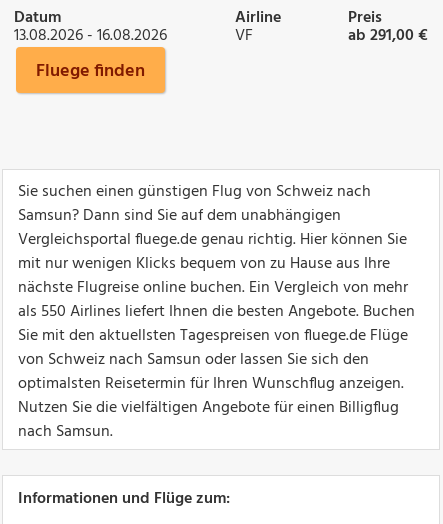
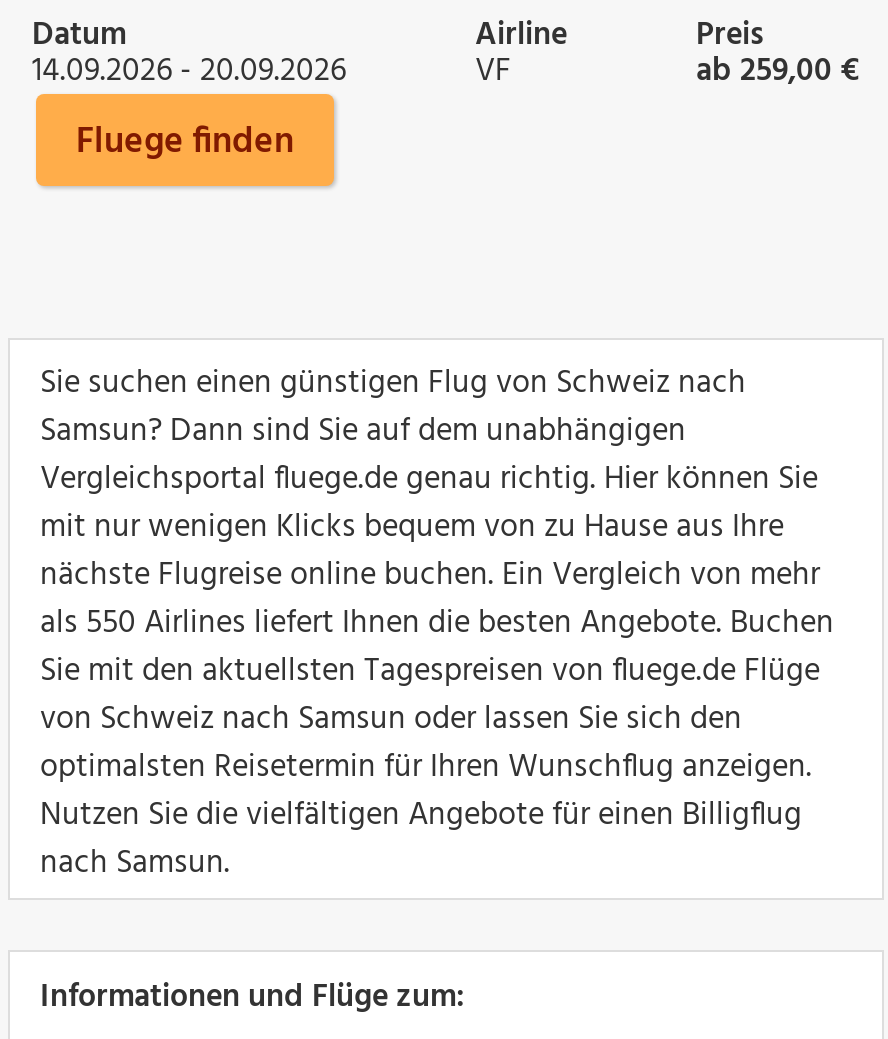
- 13.08.2026 - 16.08.2026
+ 14.09.2026 - 20.09.2026

- ab 291,00 €
+ ab 259,00 €
